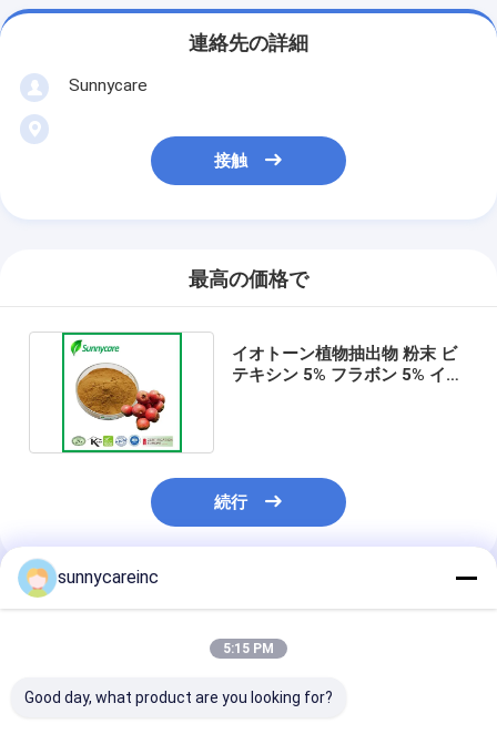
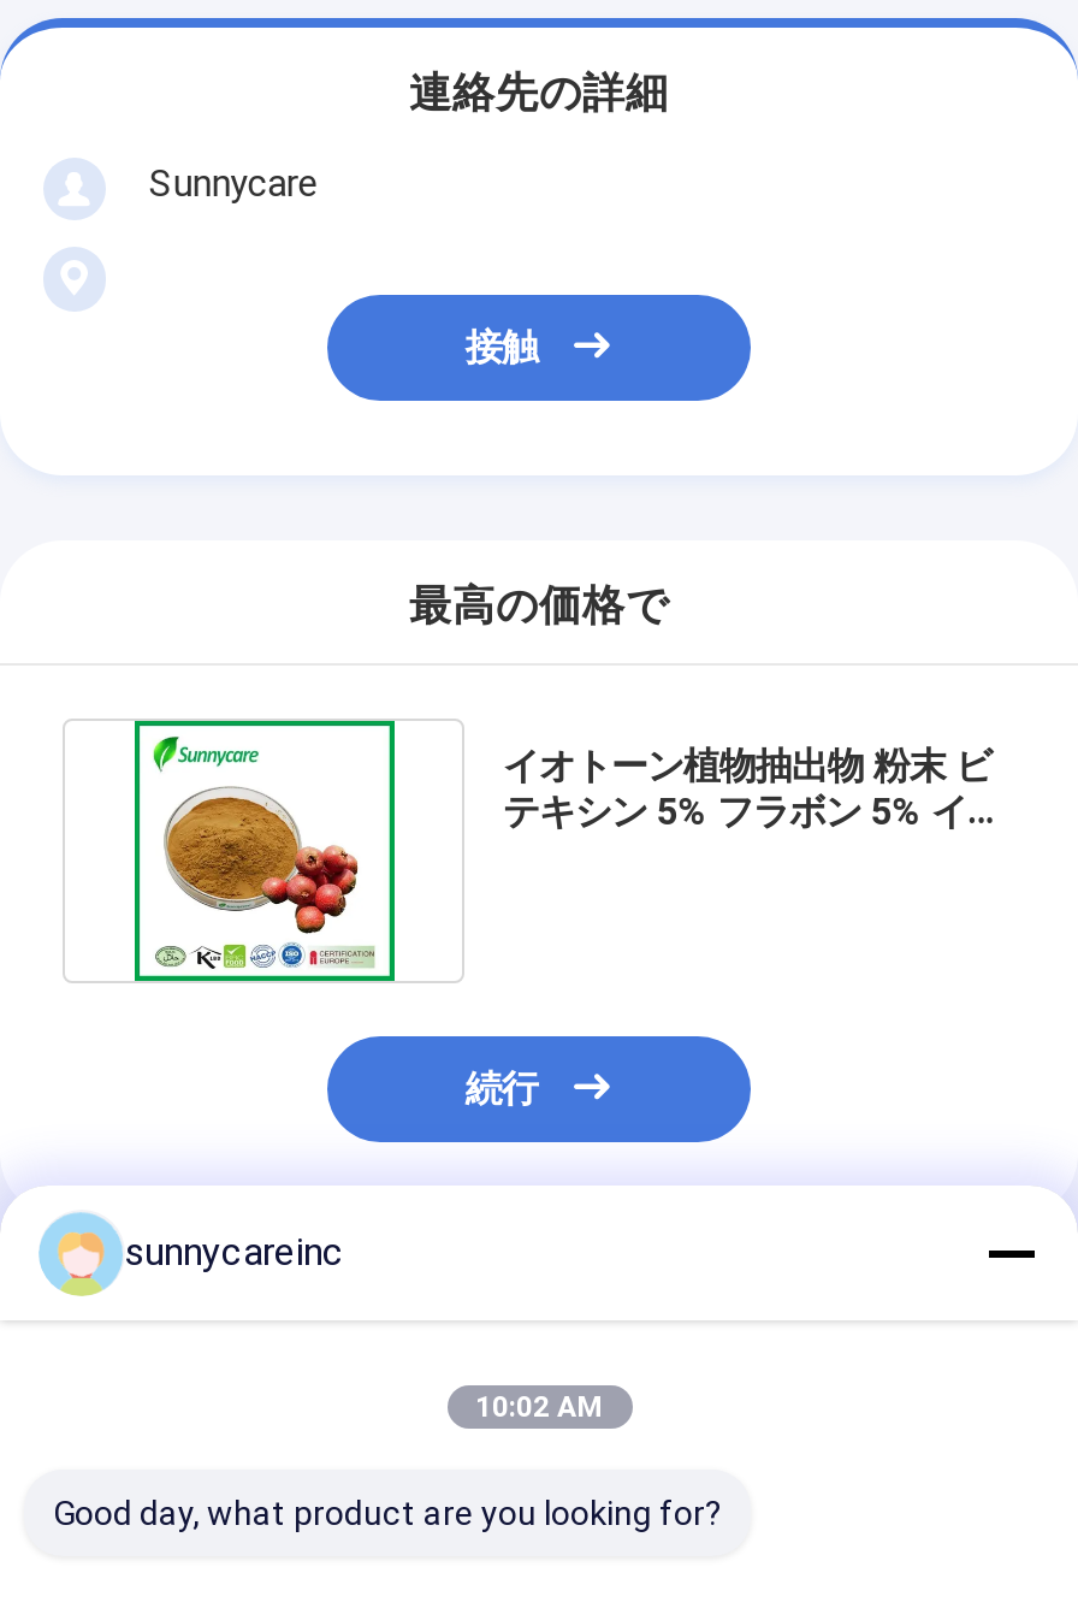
- 5:15 PM
+ 10:02 AM
